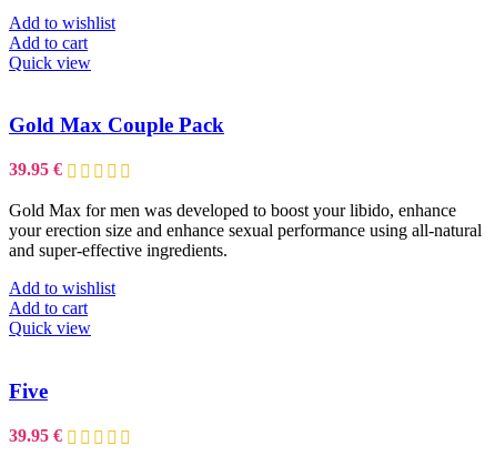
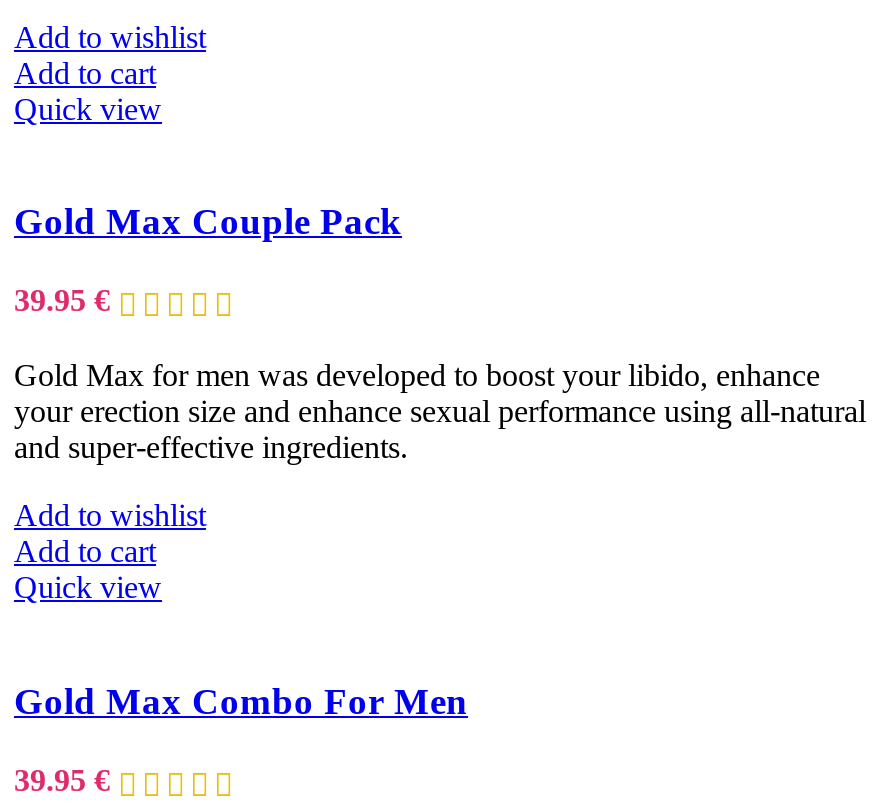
- Five
+ Gold Max Combo For Men
